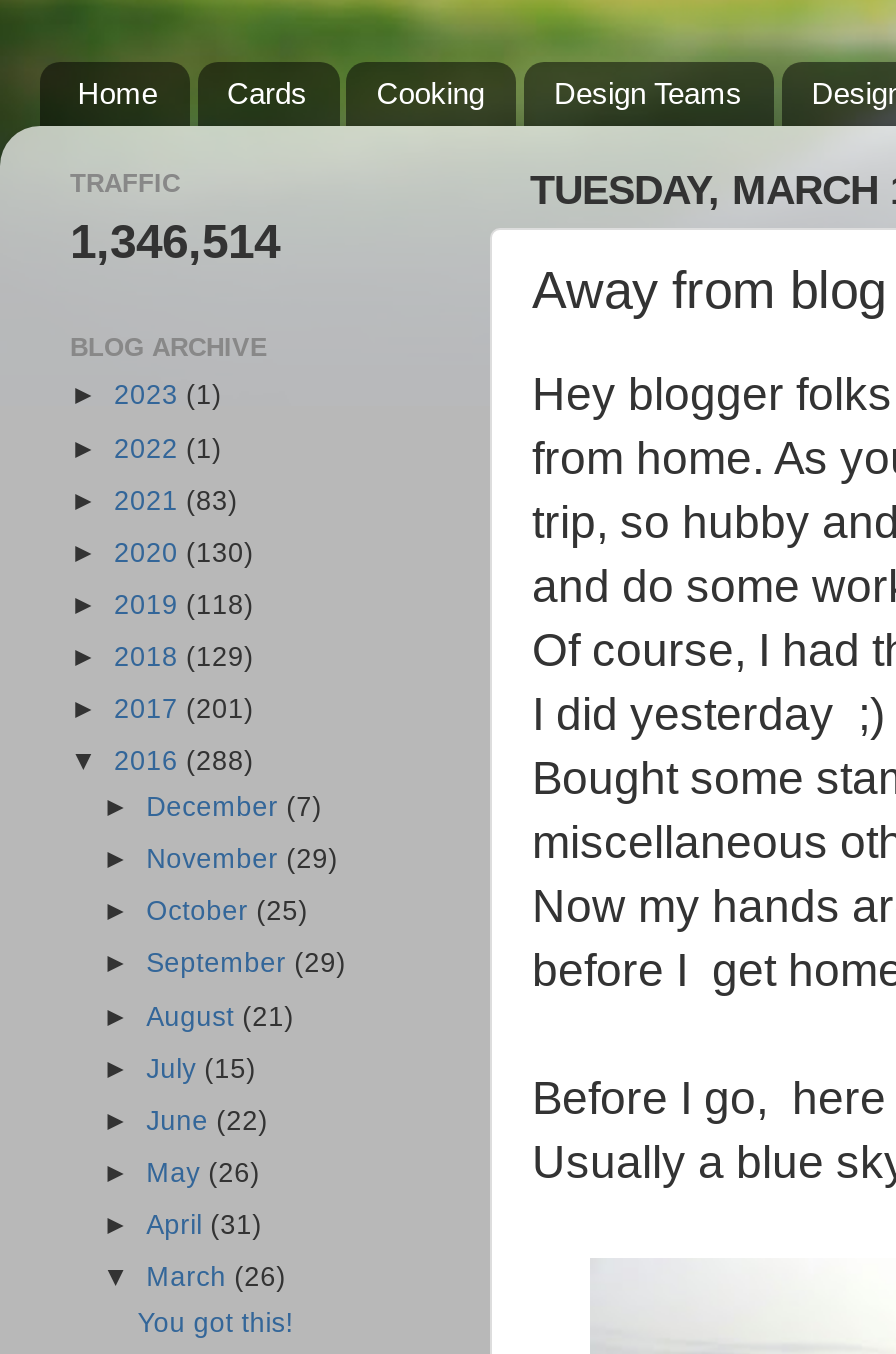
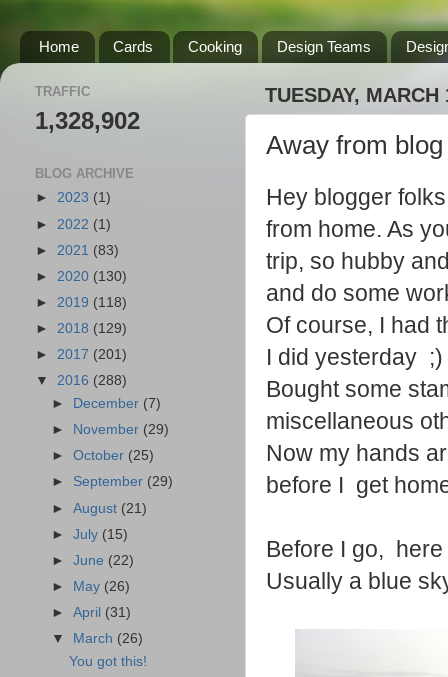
- 1,346,514
+ 1,328,902
